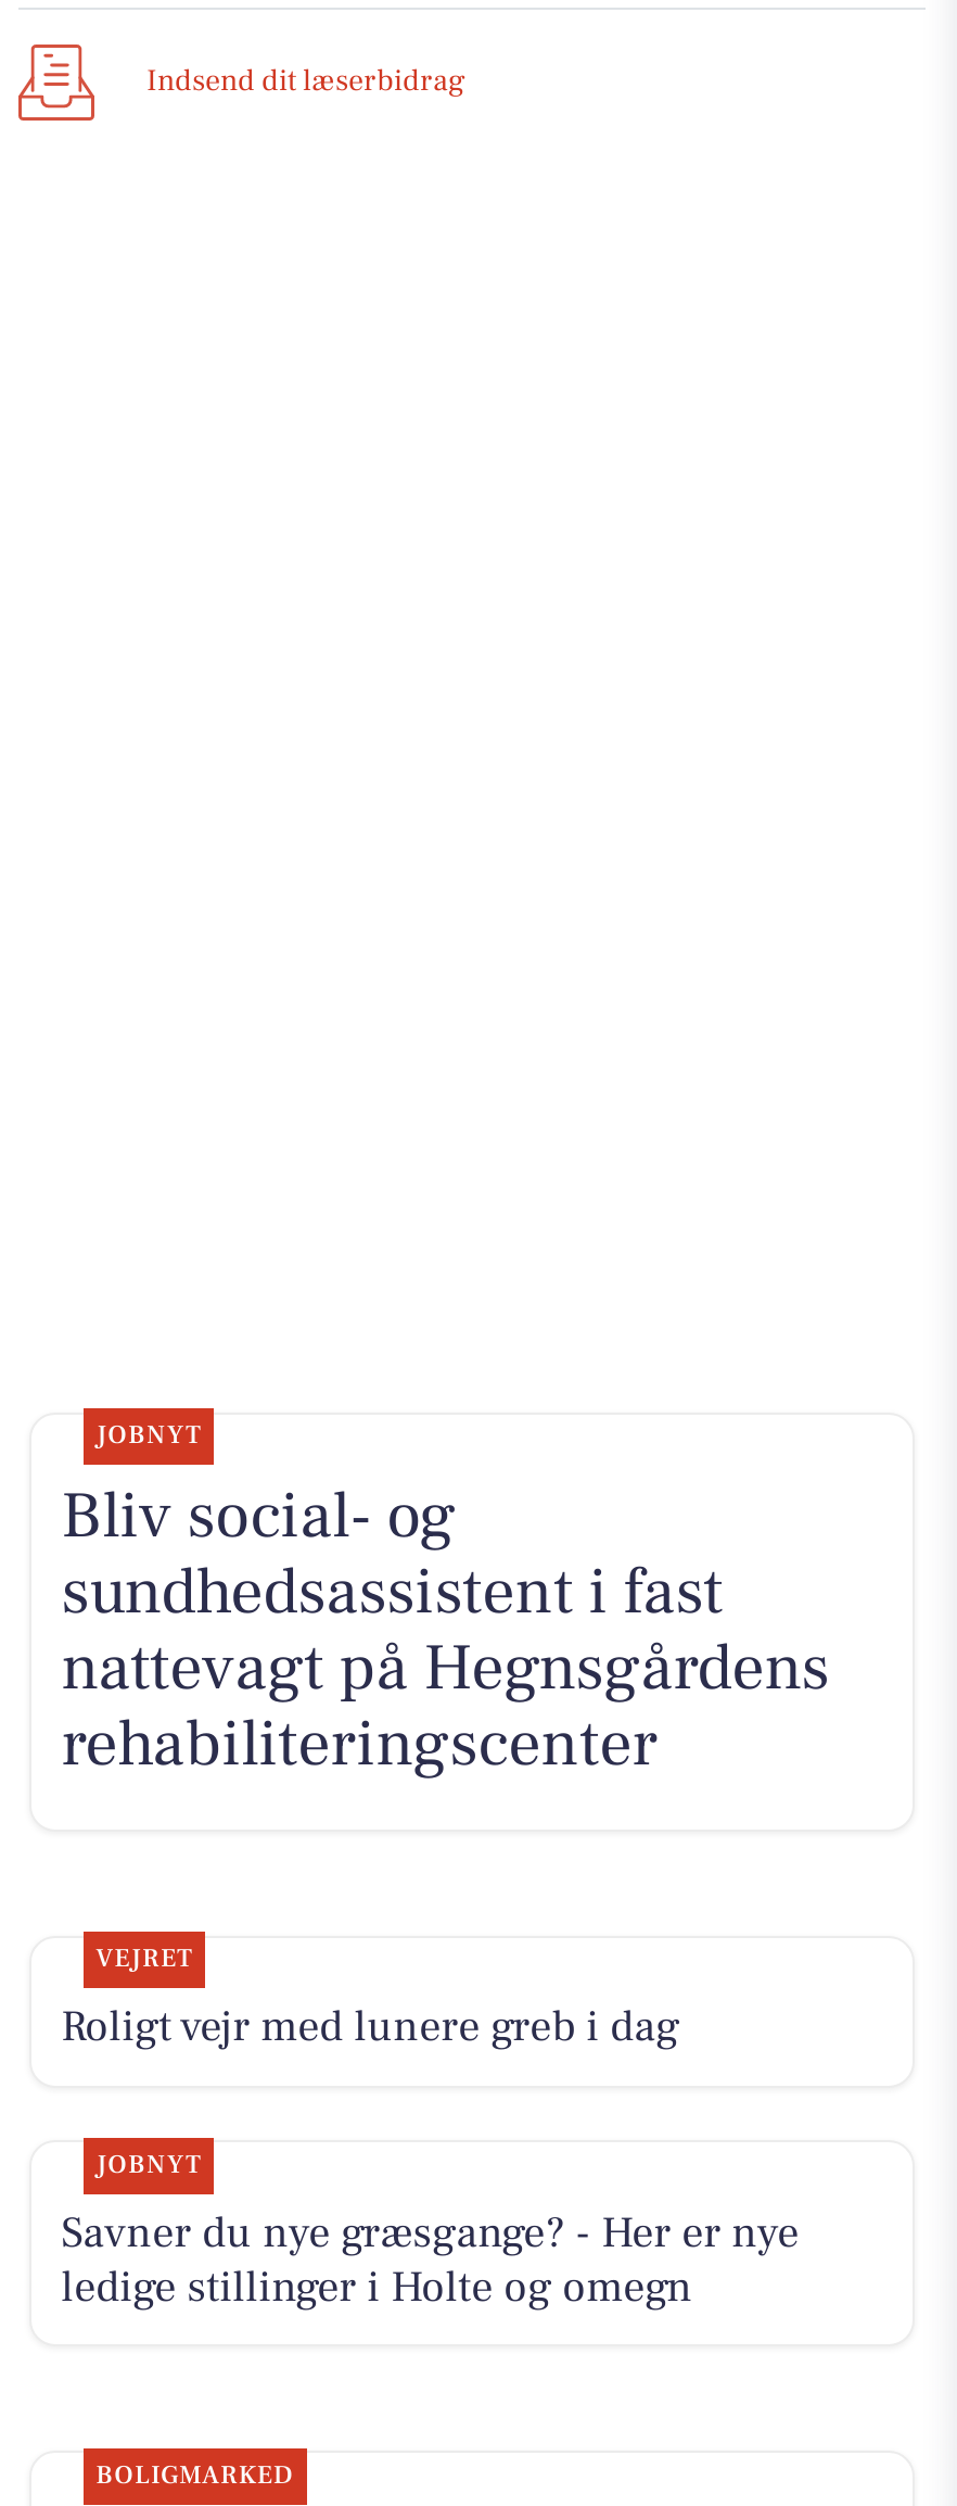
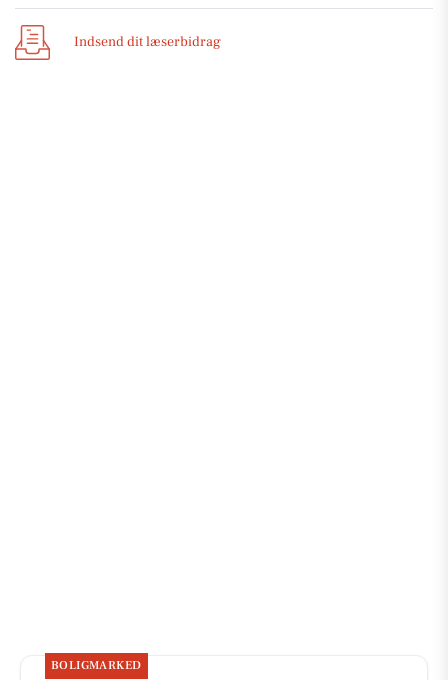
- JOBNYT
- Bliv social- og
- sundhedsassistent i fast
- nattevagt på Hegnsgårdens
- rehabiliteringscenter
- VEJRET
- Roligt vejr med lunere greb i dag
- JOBNYT
- Savner du nye græsgange? - Her er nye
- ledige stillinger i Holte og omegn
